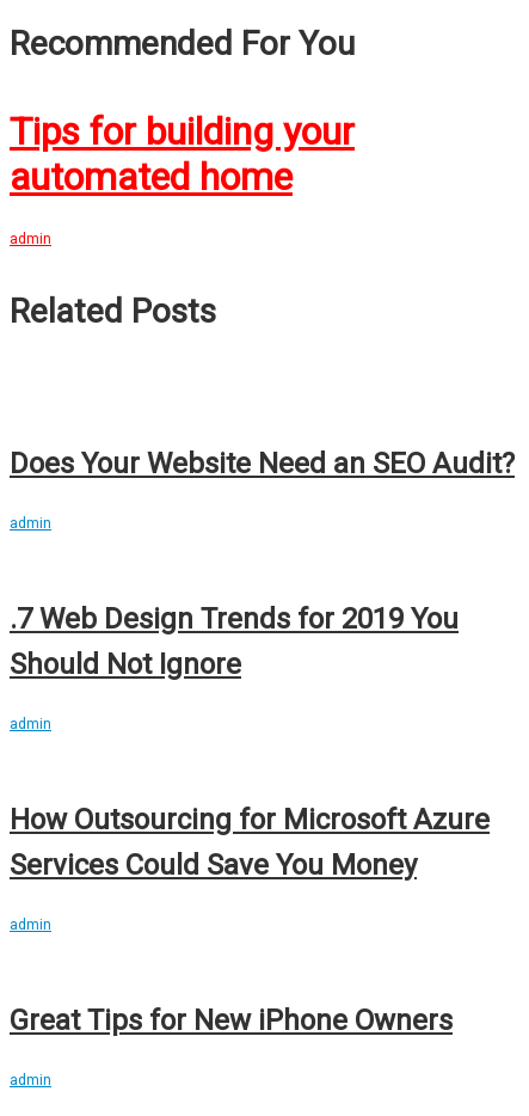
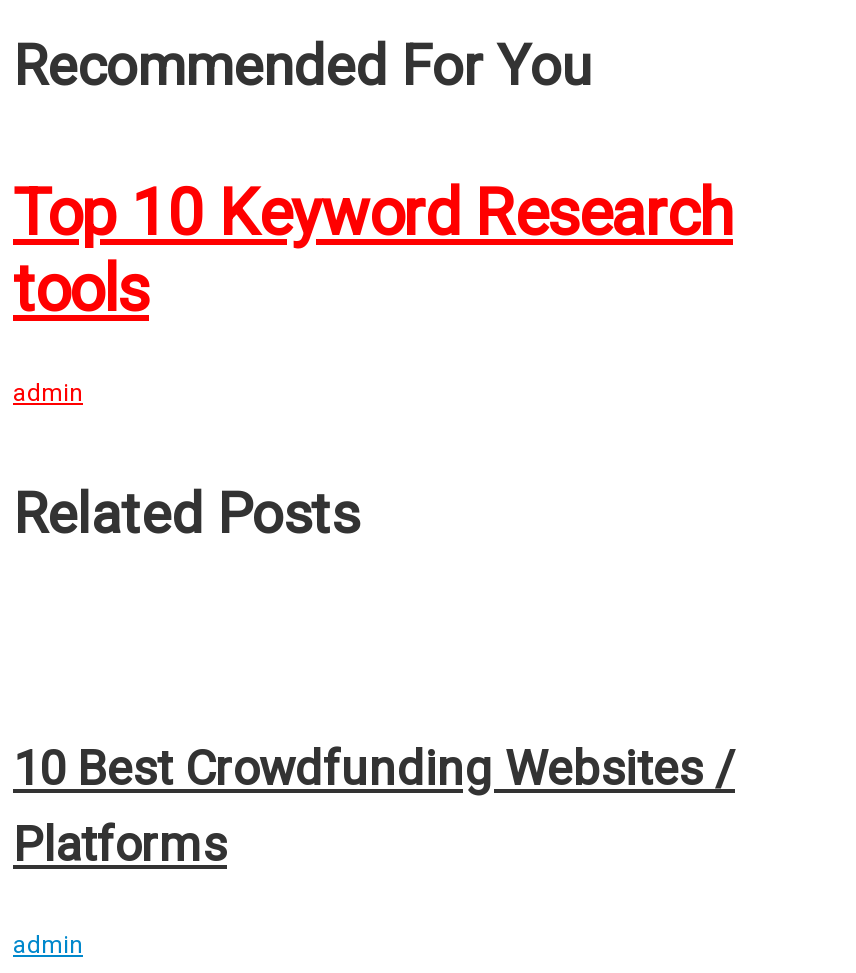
- Tips for building your
- automated home
+ Top 10 Keyword Research
+ tools

- Does Your Website Need an SEO Audit?
- admin
- .7 Web Design Trends for 2019 You
- Should Not Ignore
- admin
- How Outsourcing for Microsoft Azure
- Services Could Save You Money
- admin
- Great Tips for New iPhone Owners
+ 10 Best Crowdfunding Websites /
+ Platforms
